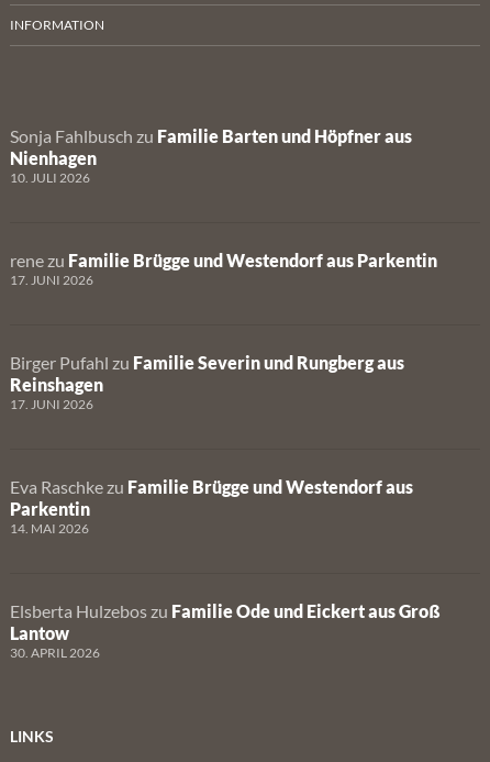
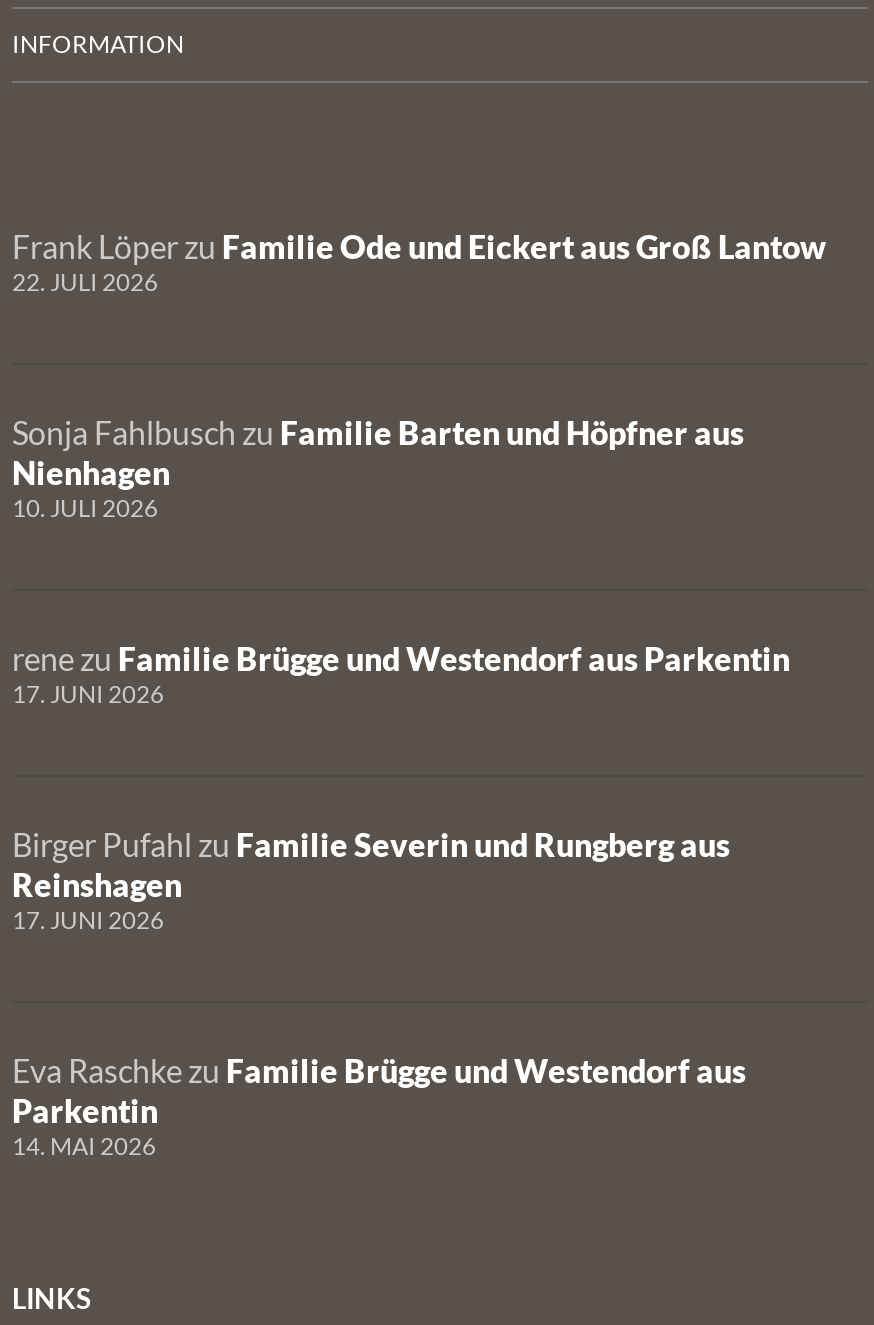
+ Frank Löper zu Familie Ode und Eickert aus Groß Lantow
+ 22. JULI 2026

moved down: Sonja Fahlbusch zu Familie Barten und Höpfner aus | Nienhagen | 10. JULI 2026 | ... | Parkentin | 14. MAI 2026

- Elsberta Hulzebos zu Familie Ode und Eickert aus Groß
- Lantow
- 30. APRIL 2026
